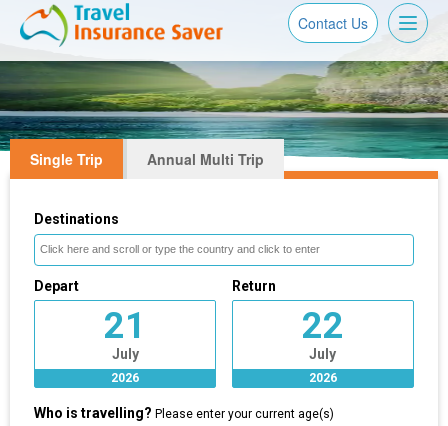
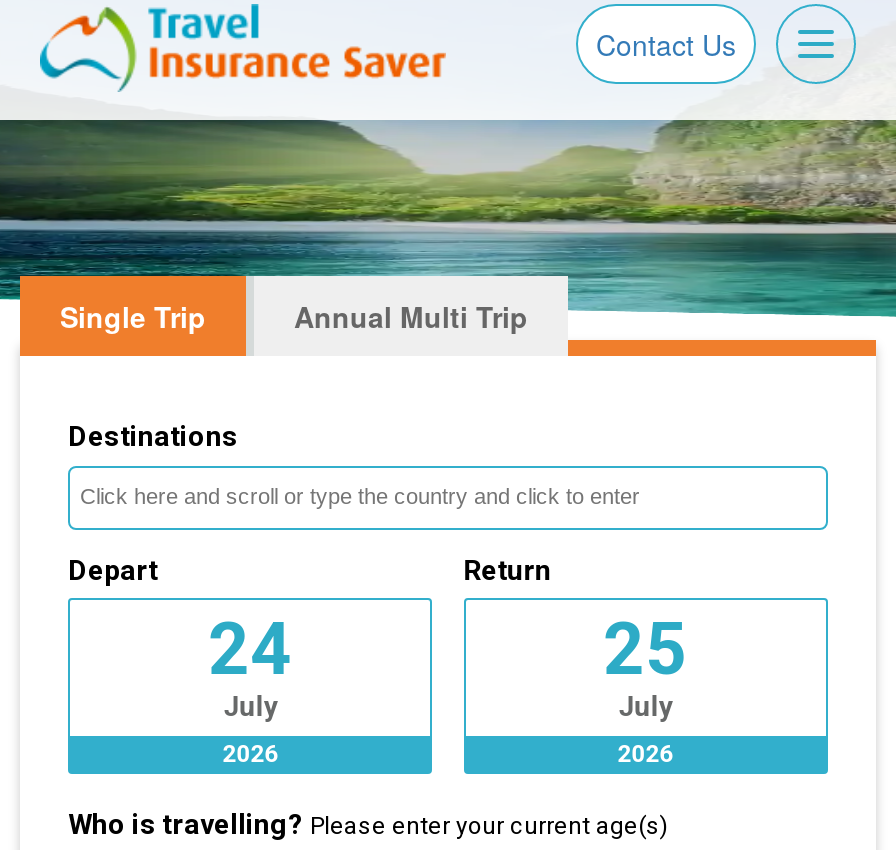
- 21
+ 24

- 22
+ 25
